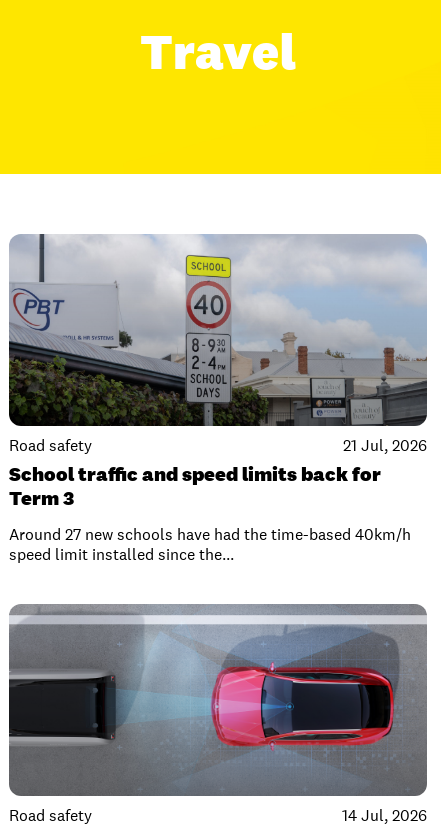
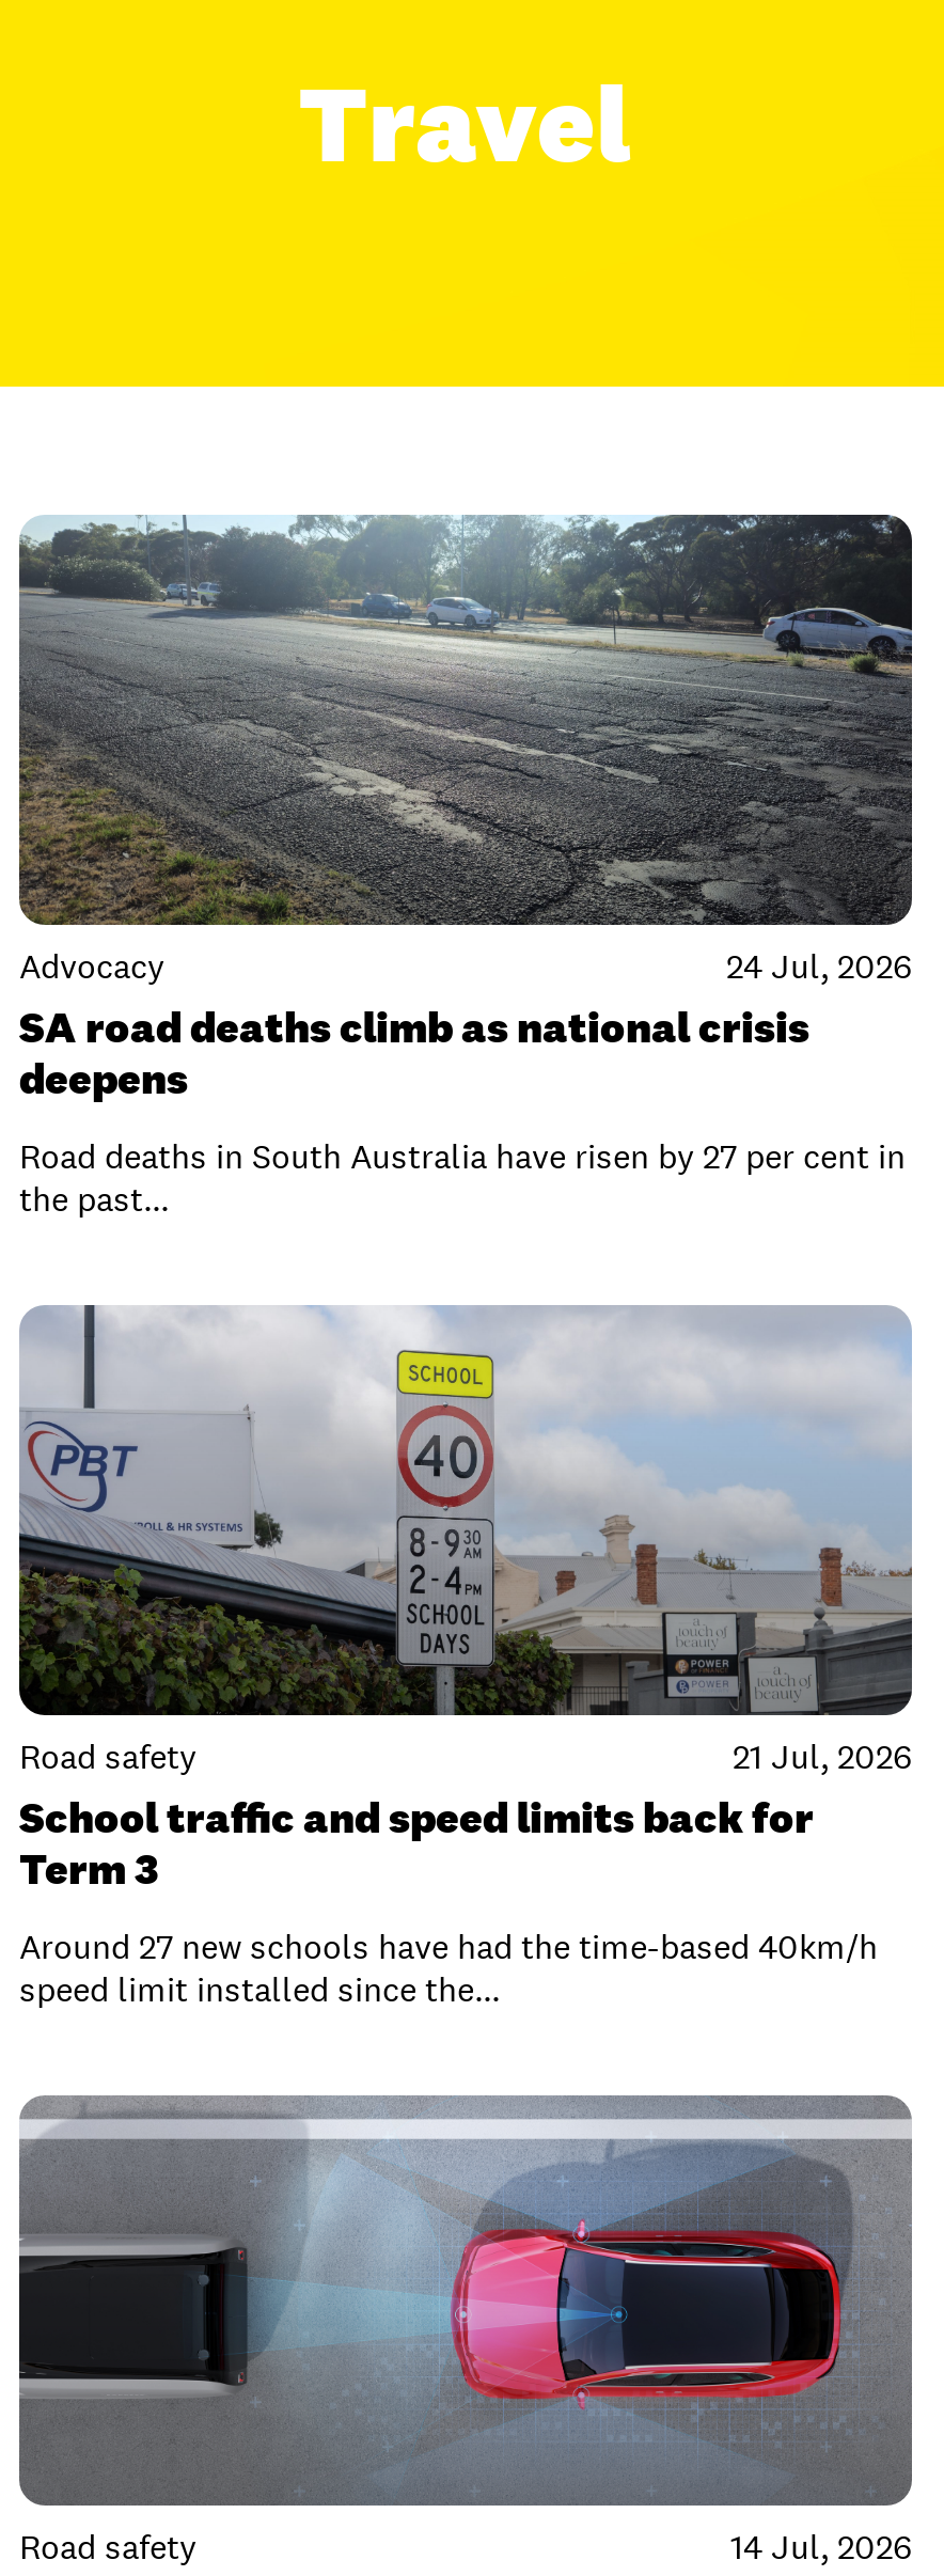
+ [image]
+ Advocacy
+ 24 Jul, 2026
+ SA road deaths climb as national crisis
+ deepens
+ Road deaths in South Australia have risen by 27 per cent in
+ the past...
